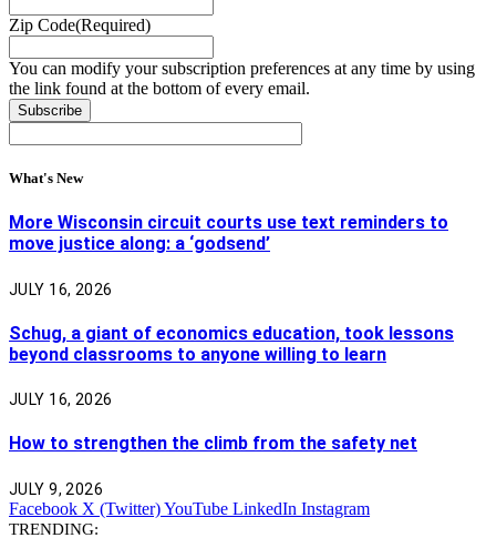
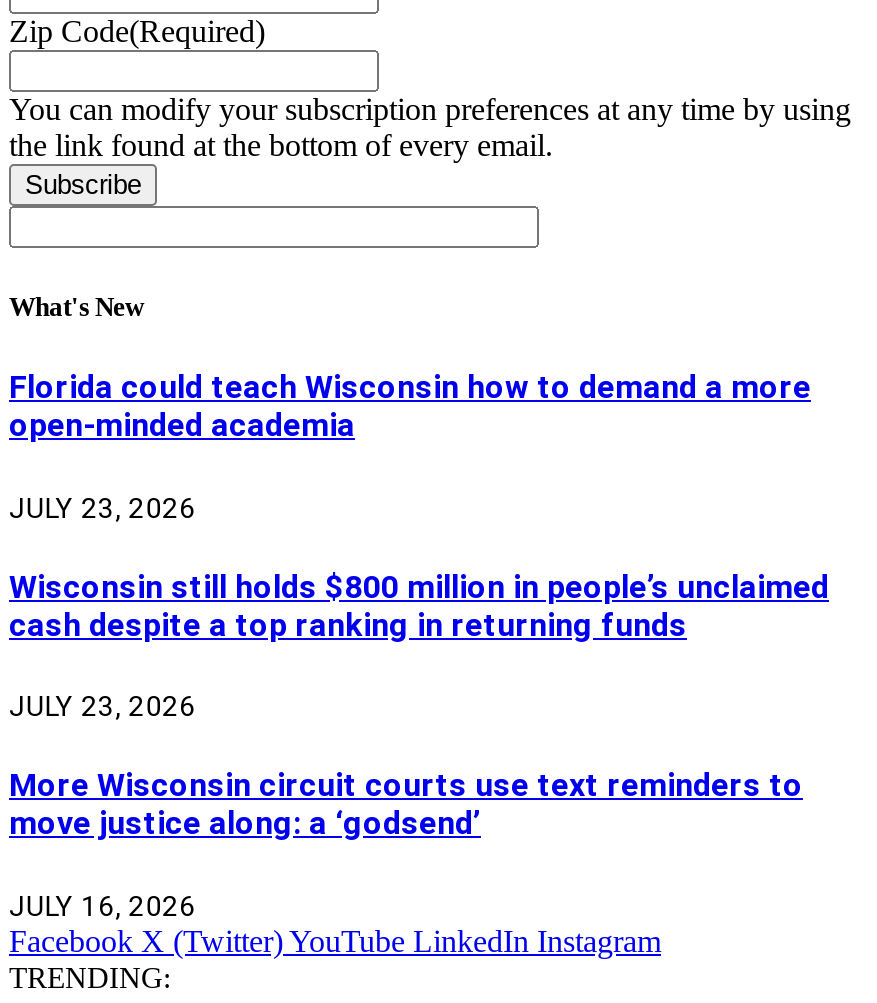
+ Florida could teach Wisconsin how to demand a more
+ open-minded academia
+ JULY 23, 2026
+ Wisconsin still holds $800 million in people’s unclaimed
+ cash despite a top ranking in returning funds
+ JULY 23, 2026

moved down: More Wisconsin circuit courts use text reminders to | move justice along: a ‘godsend’ | JULY 16, 2026

- Schug, a giant of economics education, took lessons
- beyond classrooms to anyone willing to learn
- JULY 16, 2026
- How to strengthen the climb from the safety net
- JULY 9, 2026
